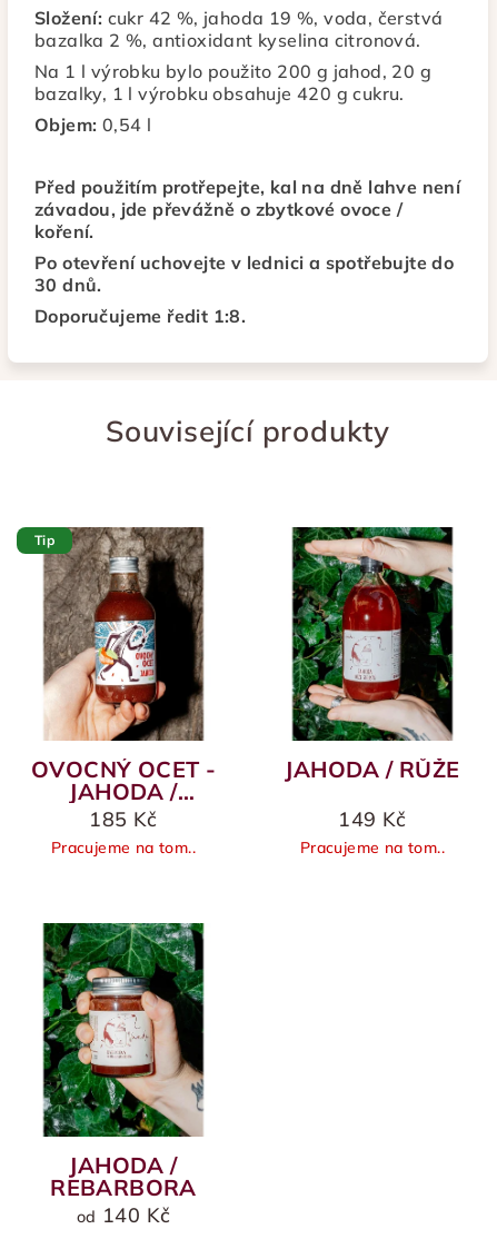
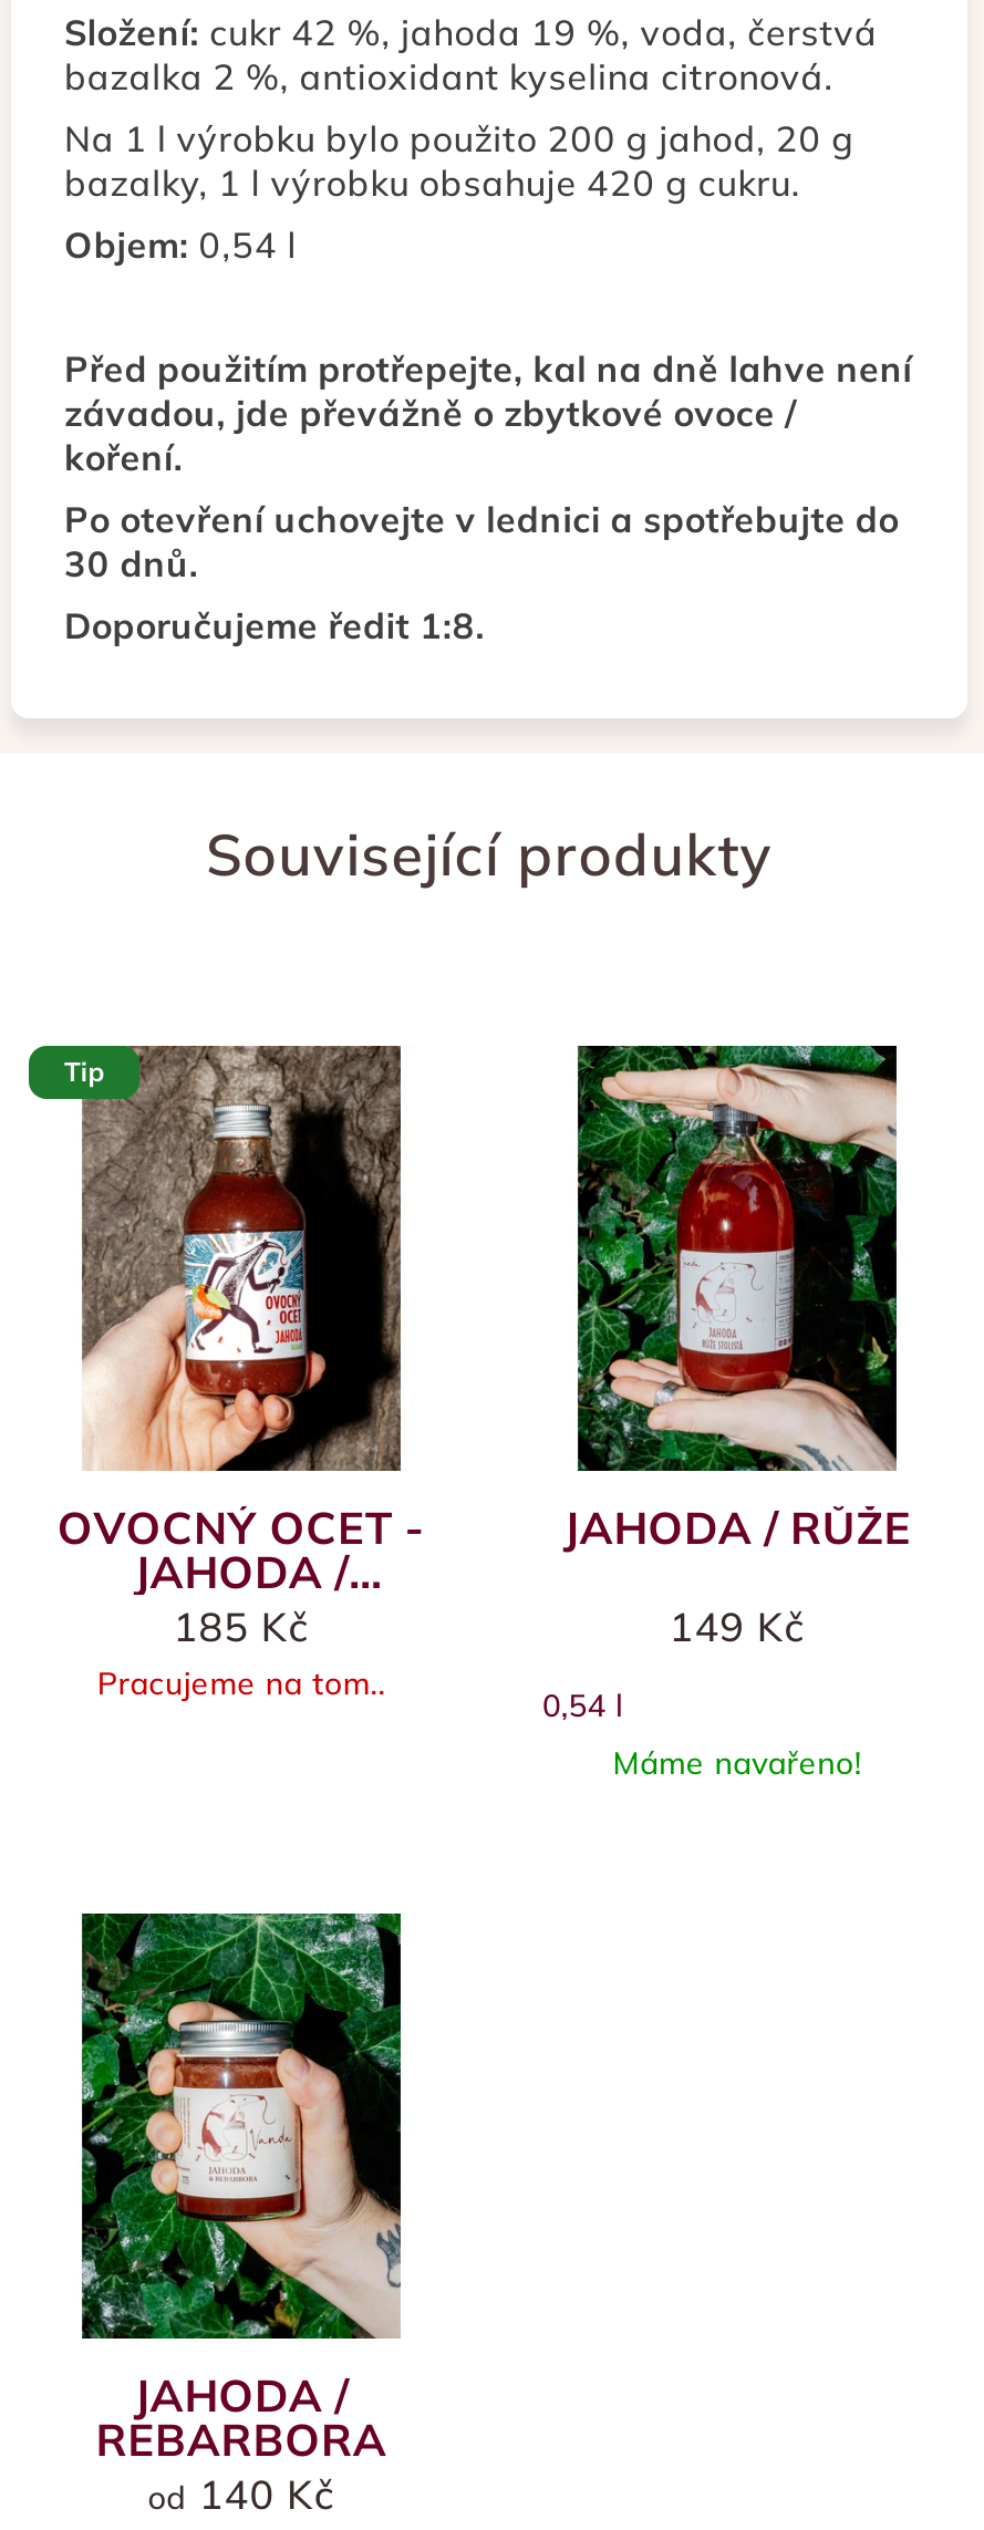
- Pracujeme na tom..
+ 0,54 l
+ Máme navařeno!
